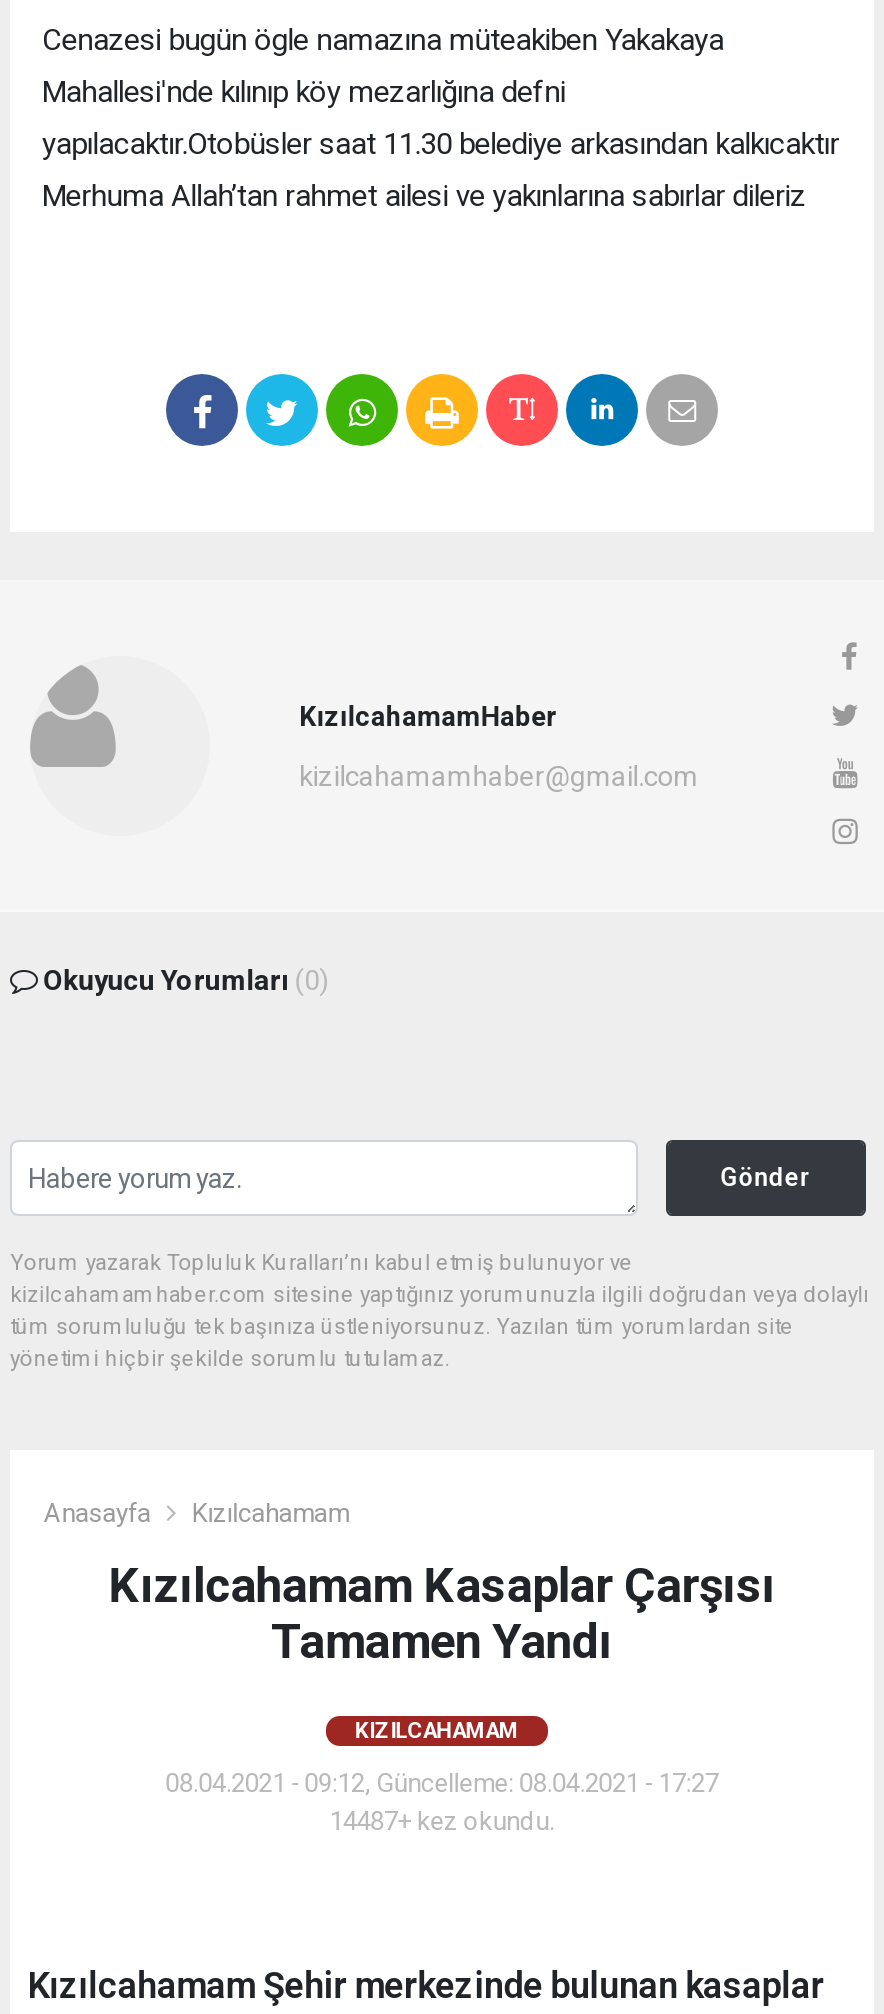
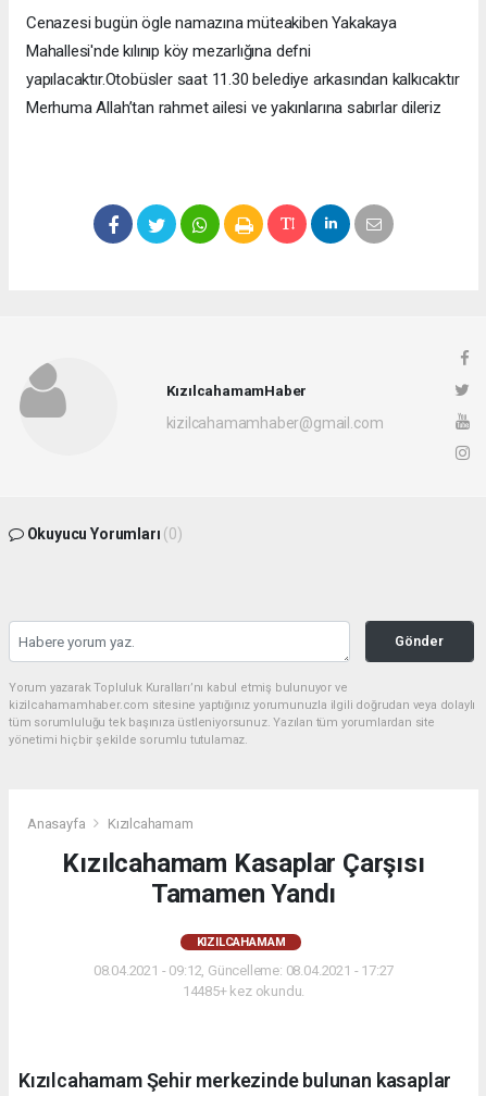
- 14487+ kez okundu.
+ 14485+ kez okundu.
